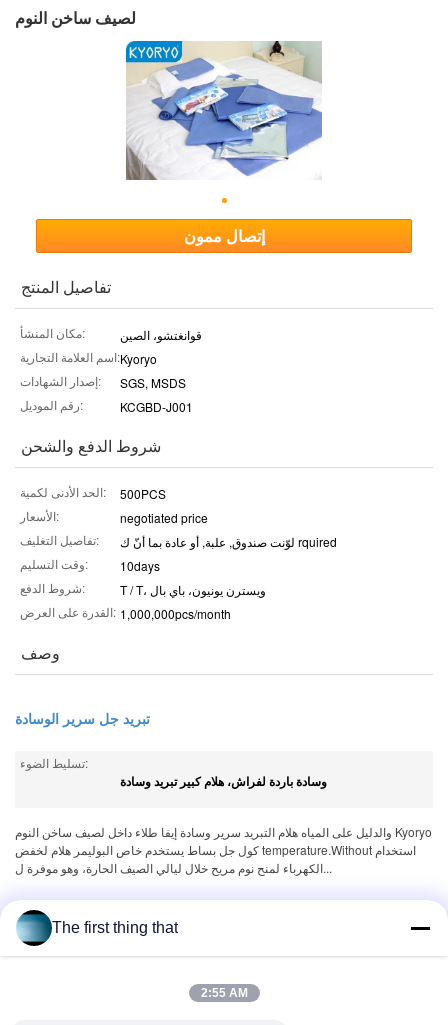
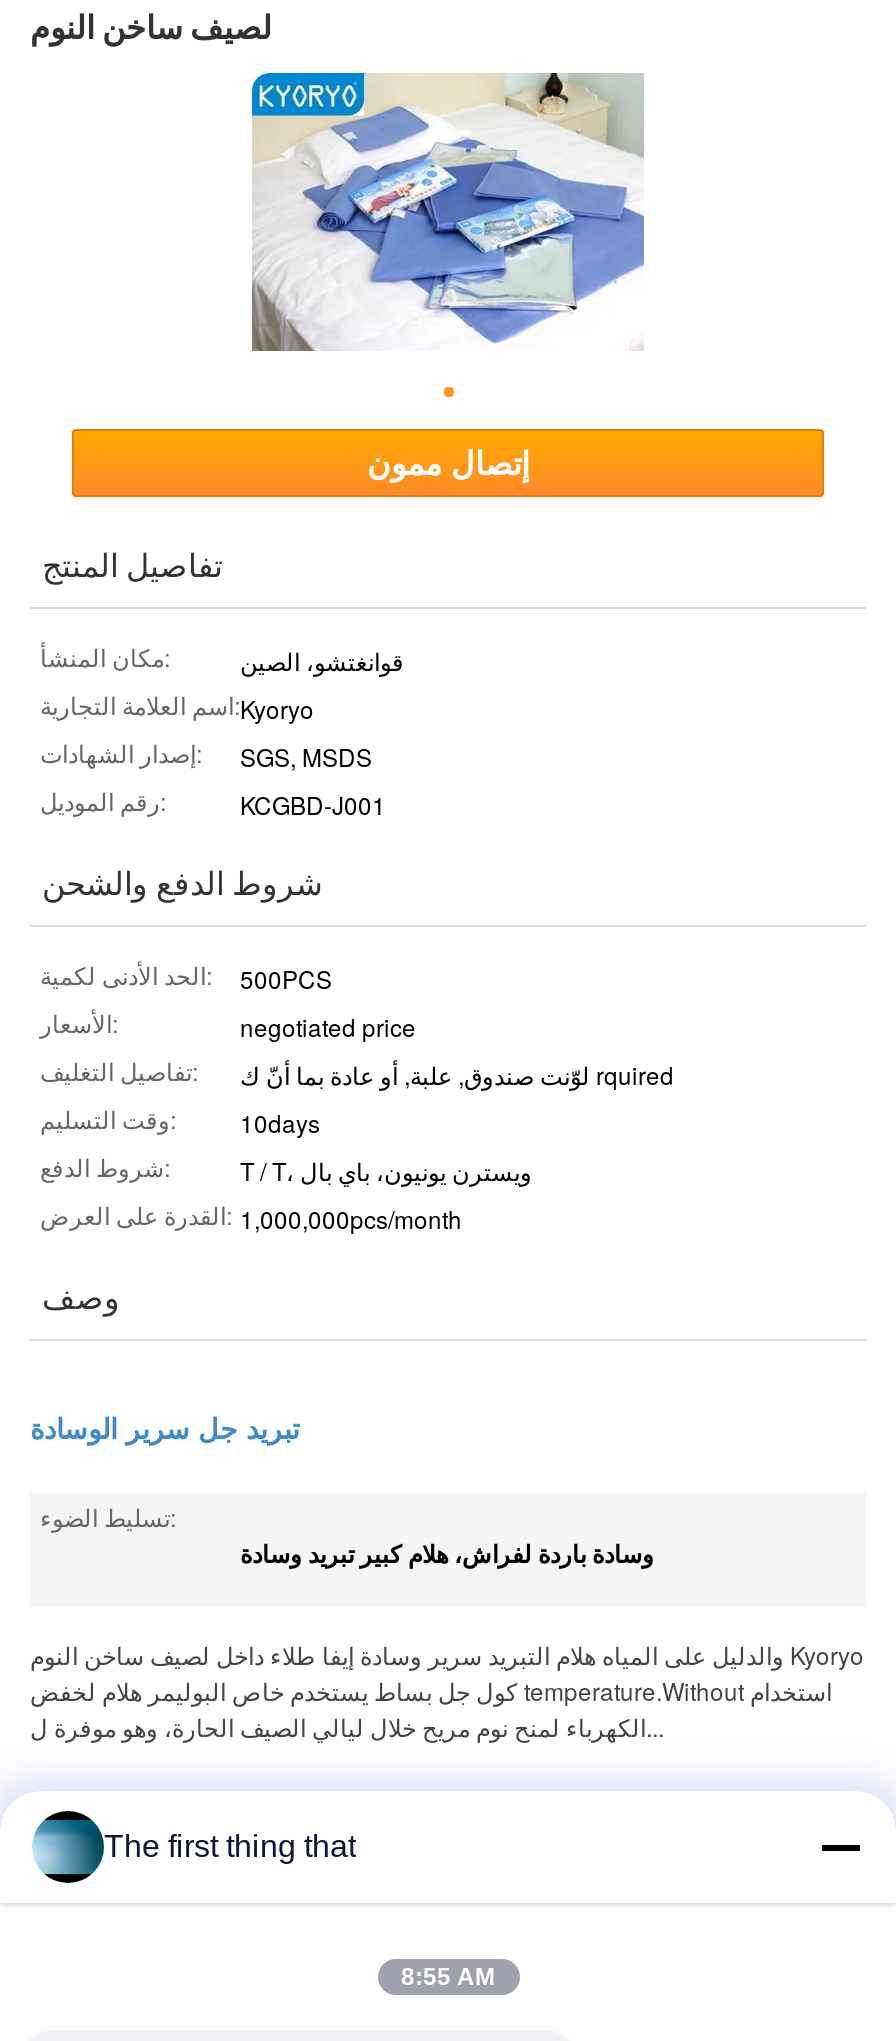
- 2:55 AM
+ 8:55 AM
